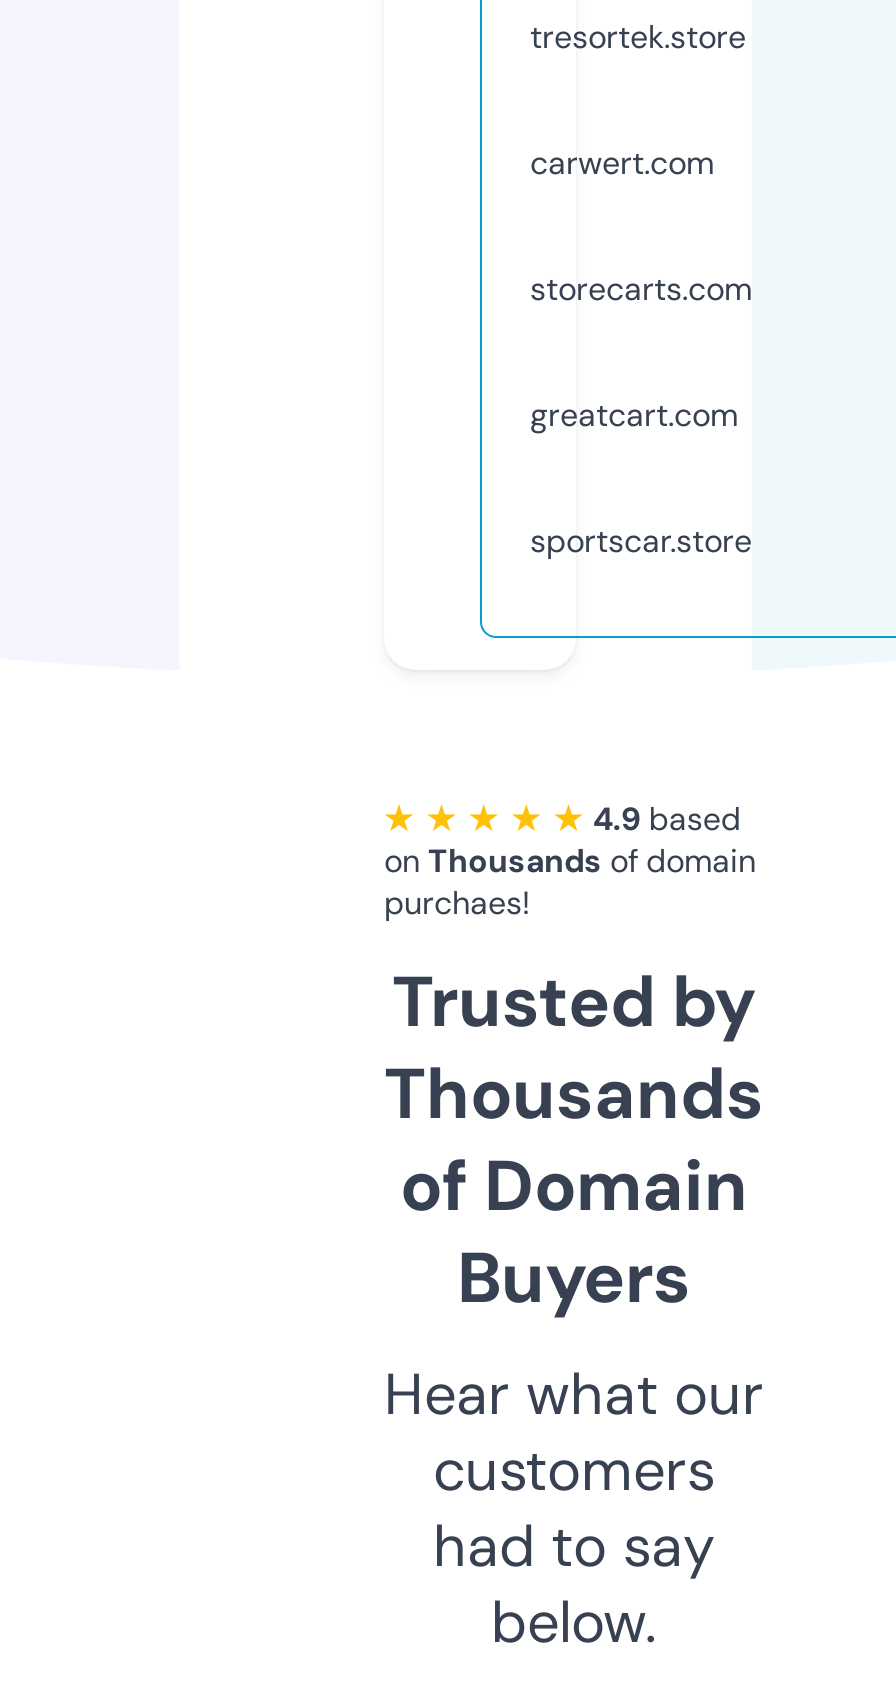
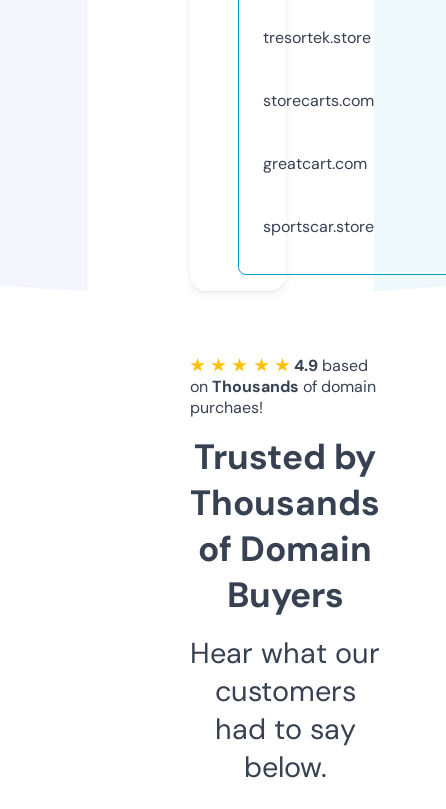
- carwert.com
